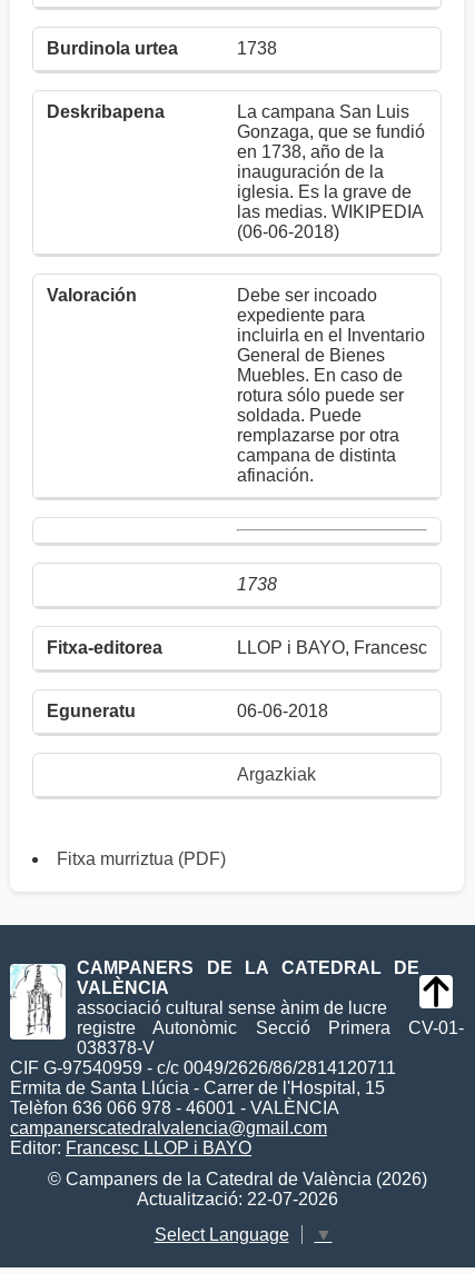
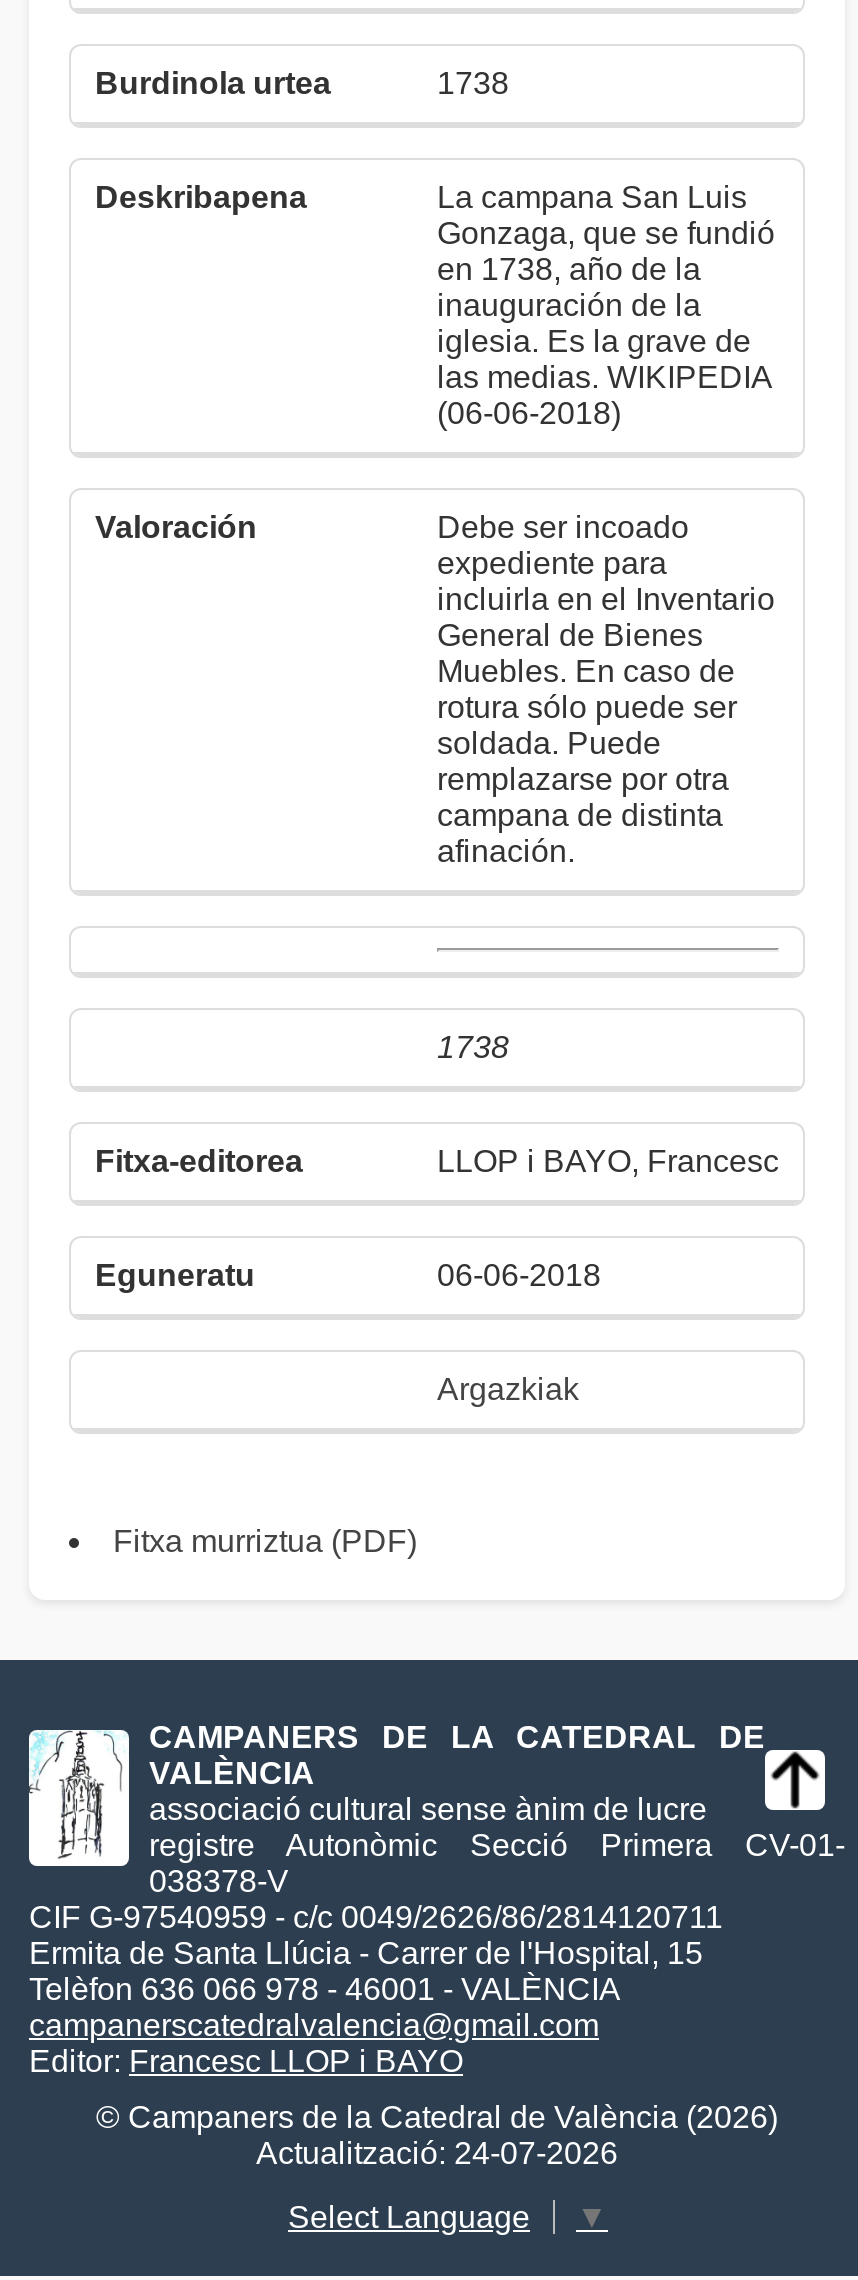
- Actualització: 22-07-2026
+ Actualització: 24-07-2026
